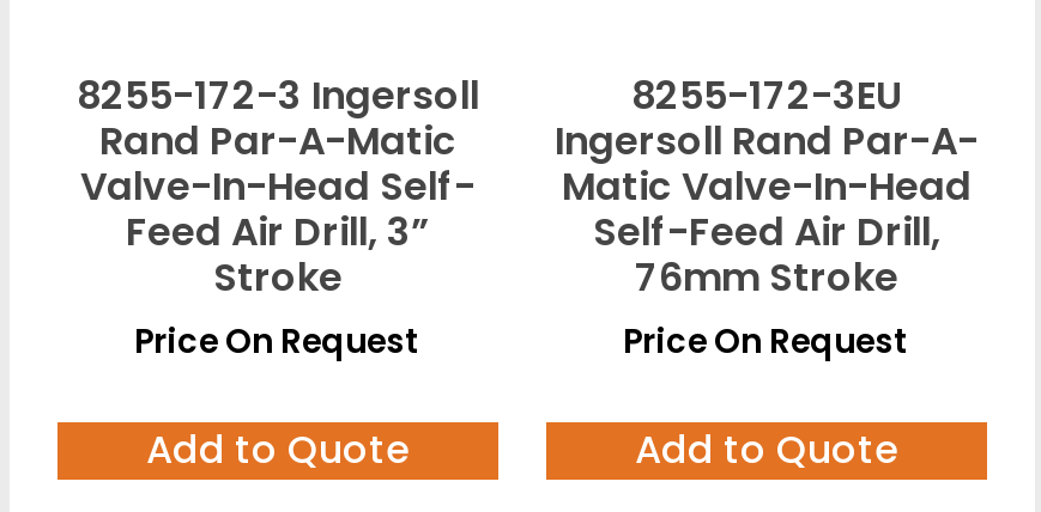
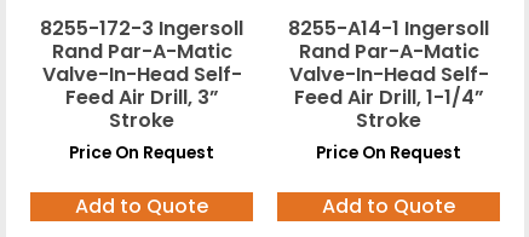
- 8255-172-3EU
- Ingersoll Rand Par-A-
- Matic Valve-In-Head
- Self-Feed Air Drill,
- 76mm Stroke
+ 8255-A14-1 Ingersoll
+ Rand Par-A-Matic
+ Valve-In-Head Self-
+ Feed Air Drill, 1-1/4”
+ Stroke
